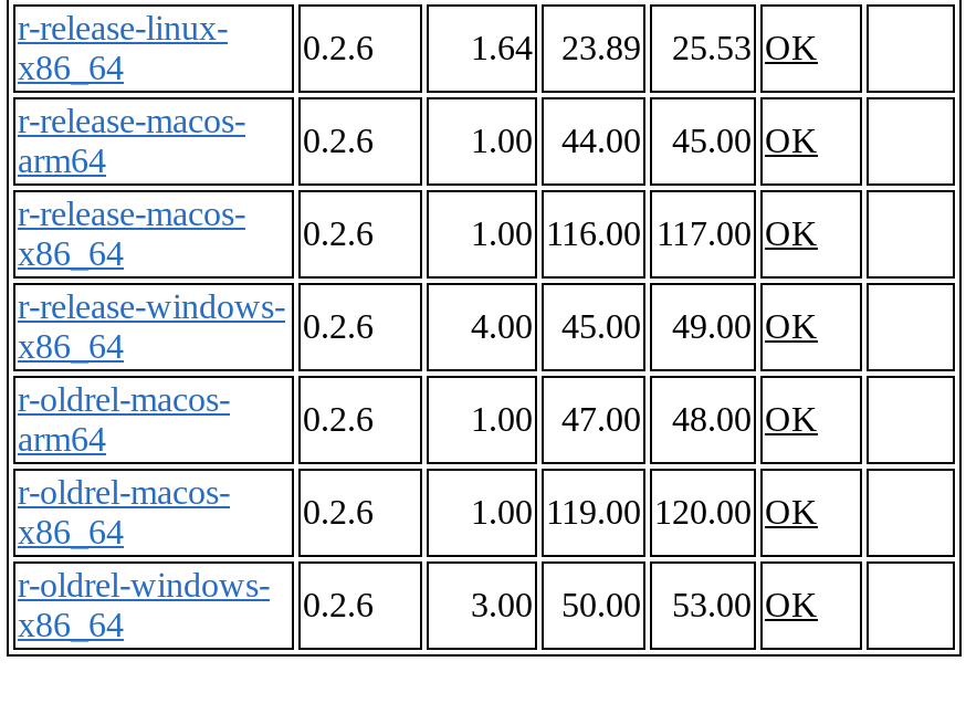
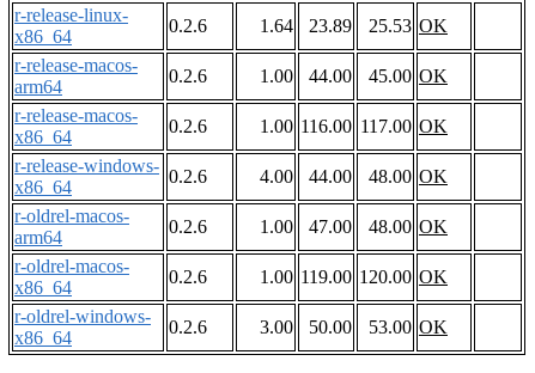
- 45.00
+ 44.00

- 49.00 OK
+ 48.00 OK
